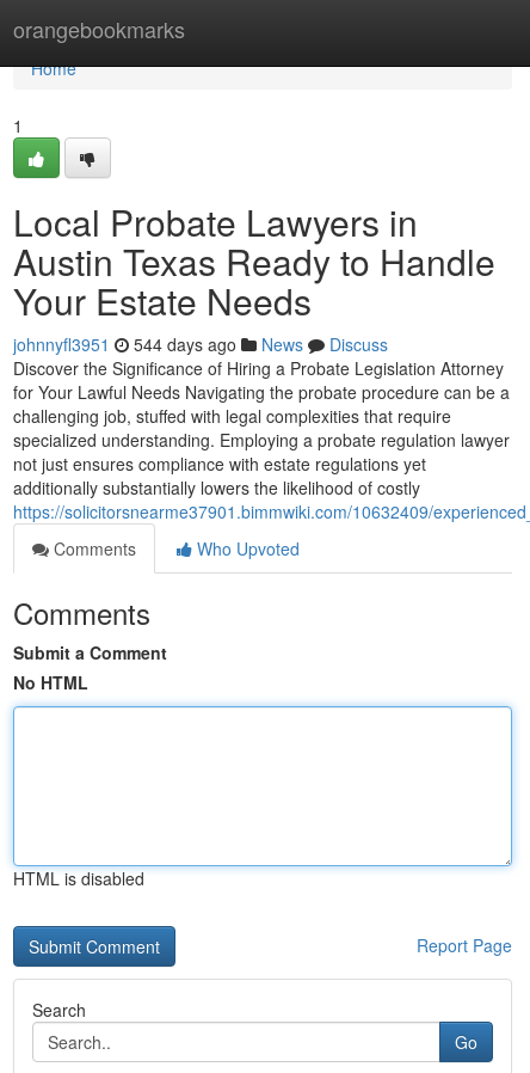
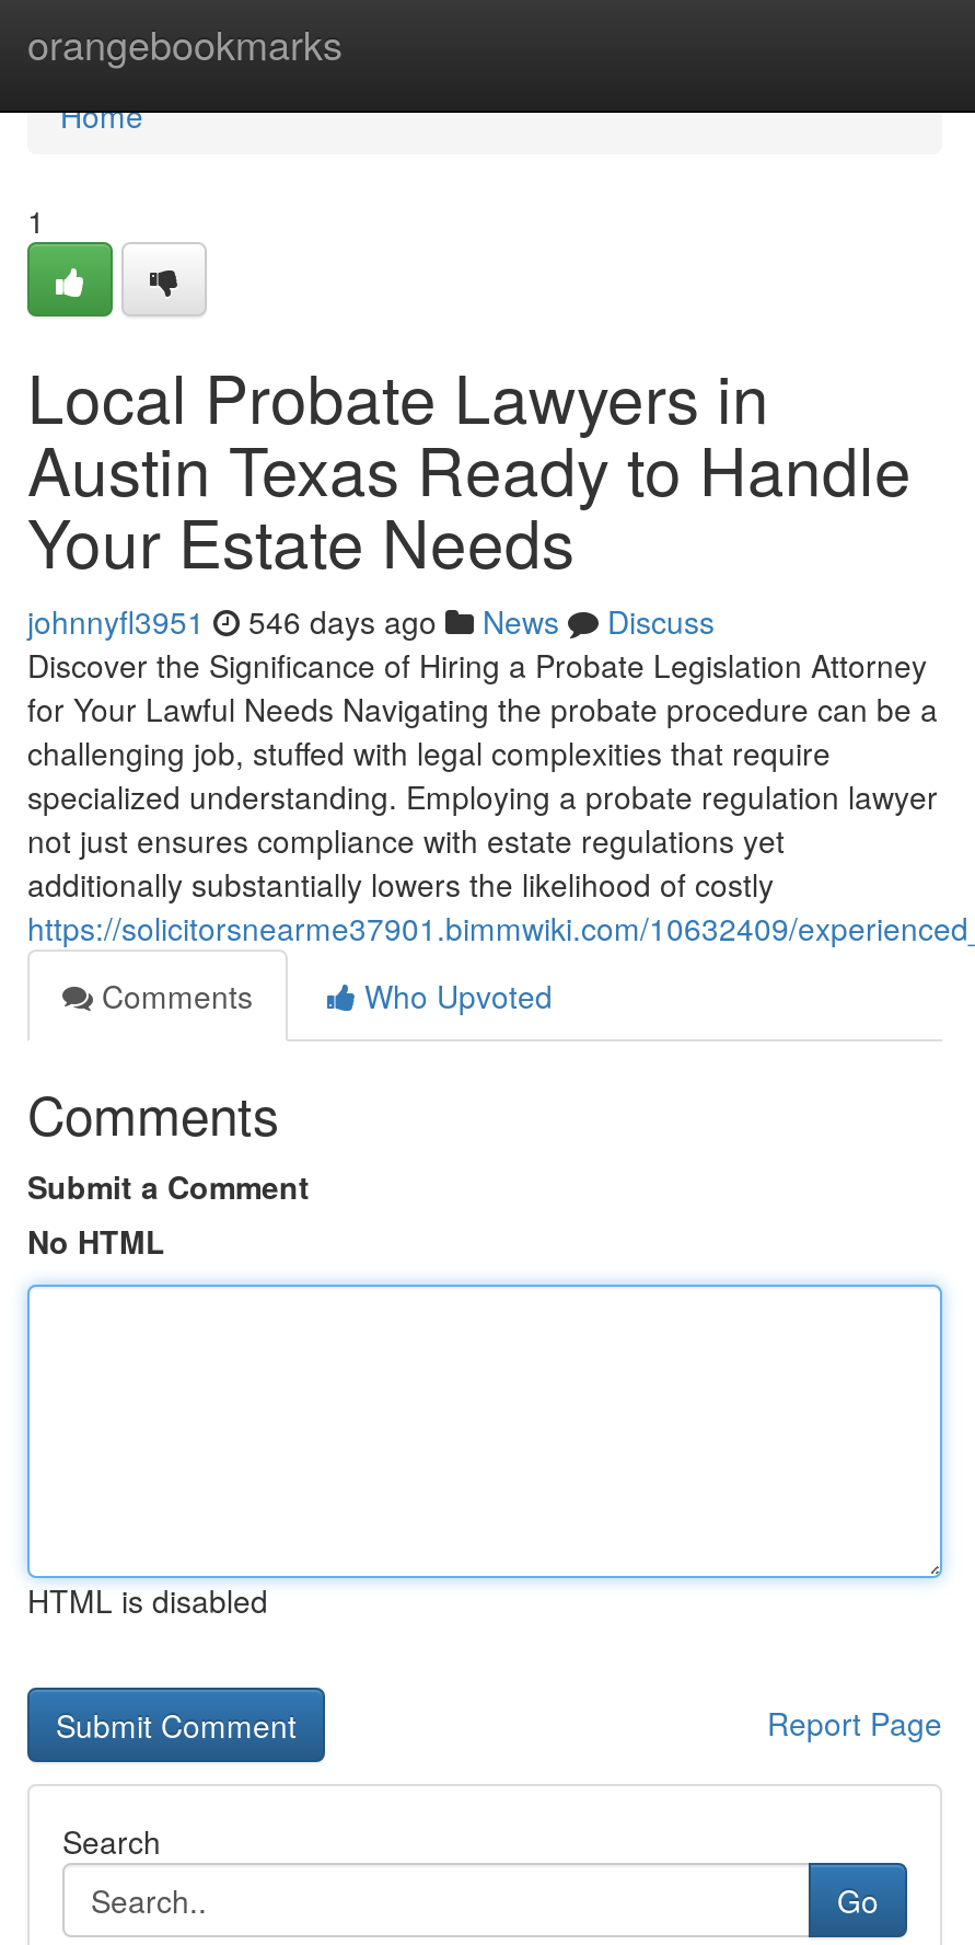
- johnnyfl3951 544 days ago News Discuss
+ johnnyfl3951 546 days ago News Discuss
